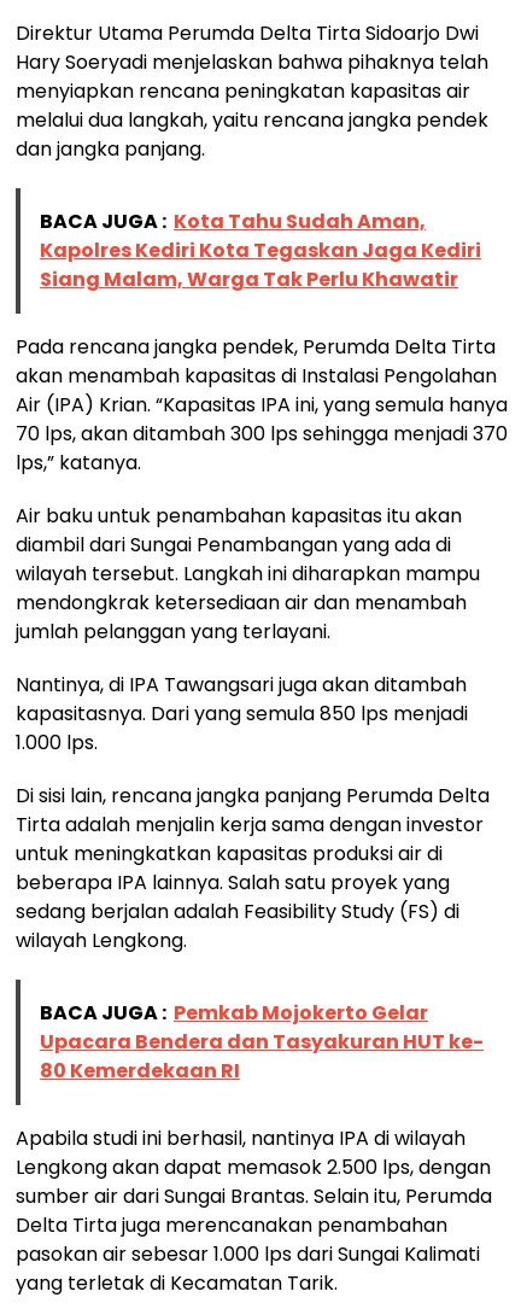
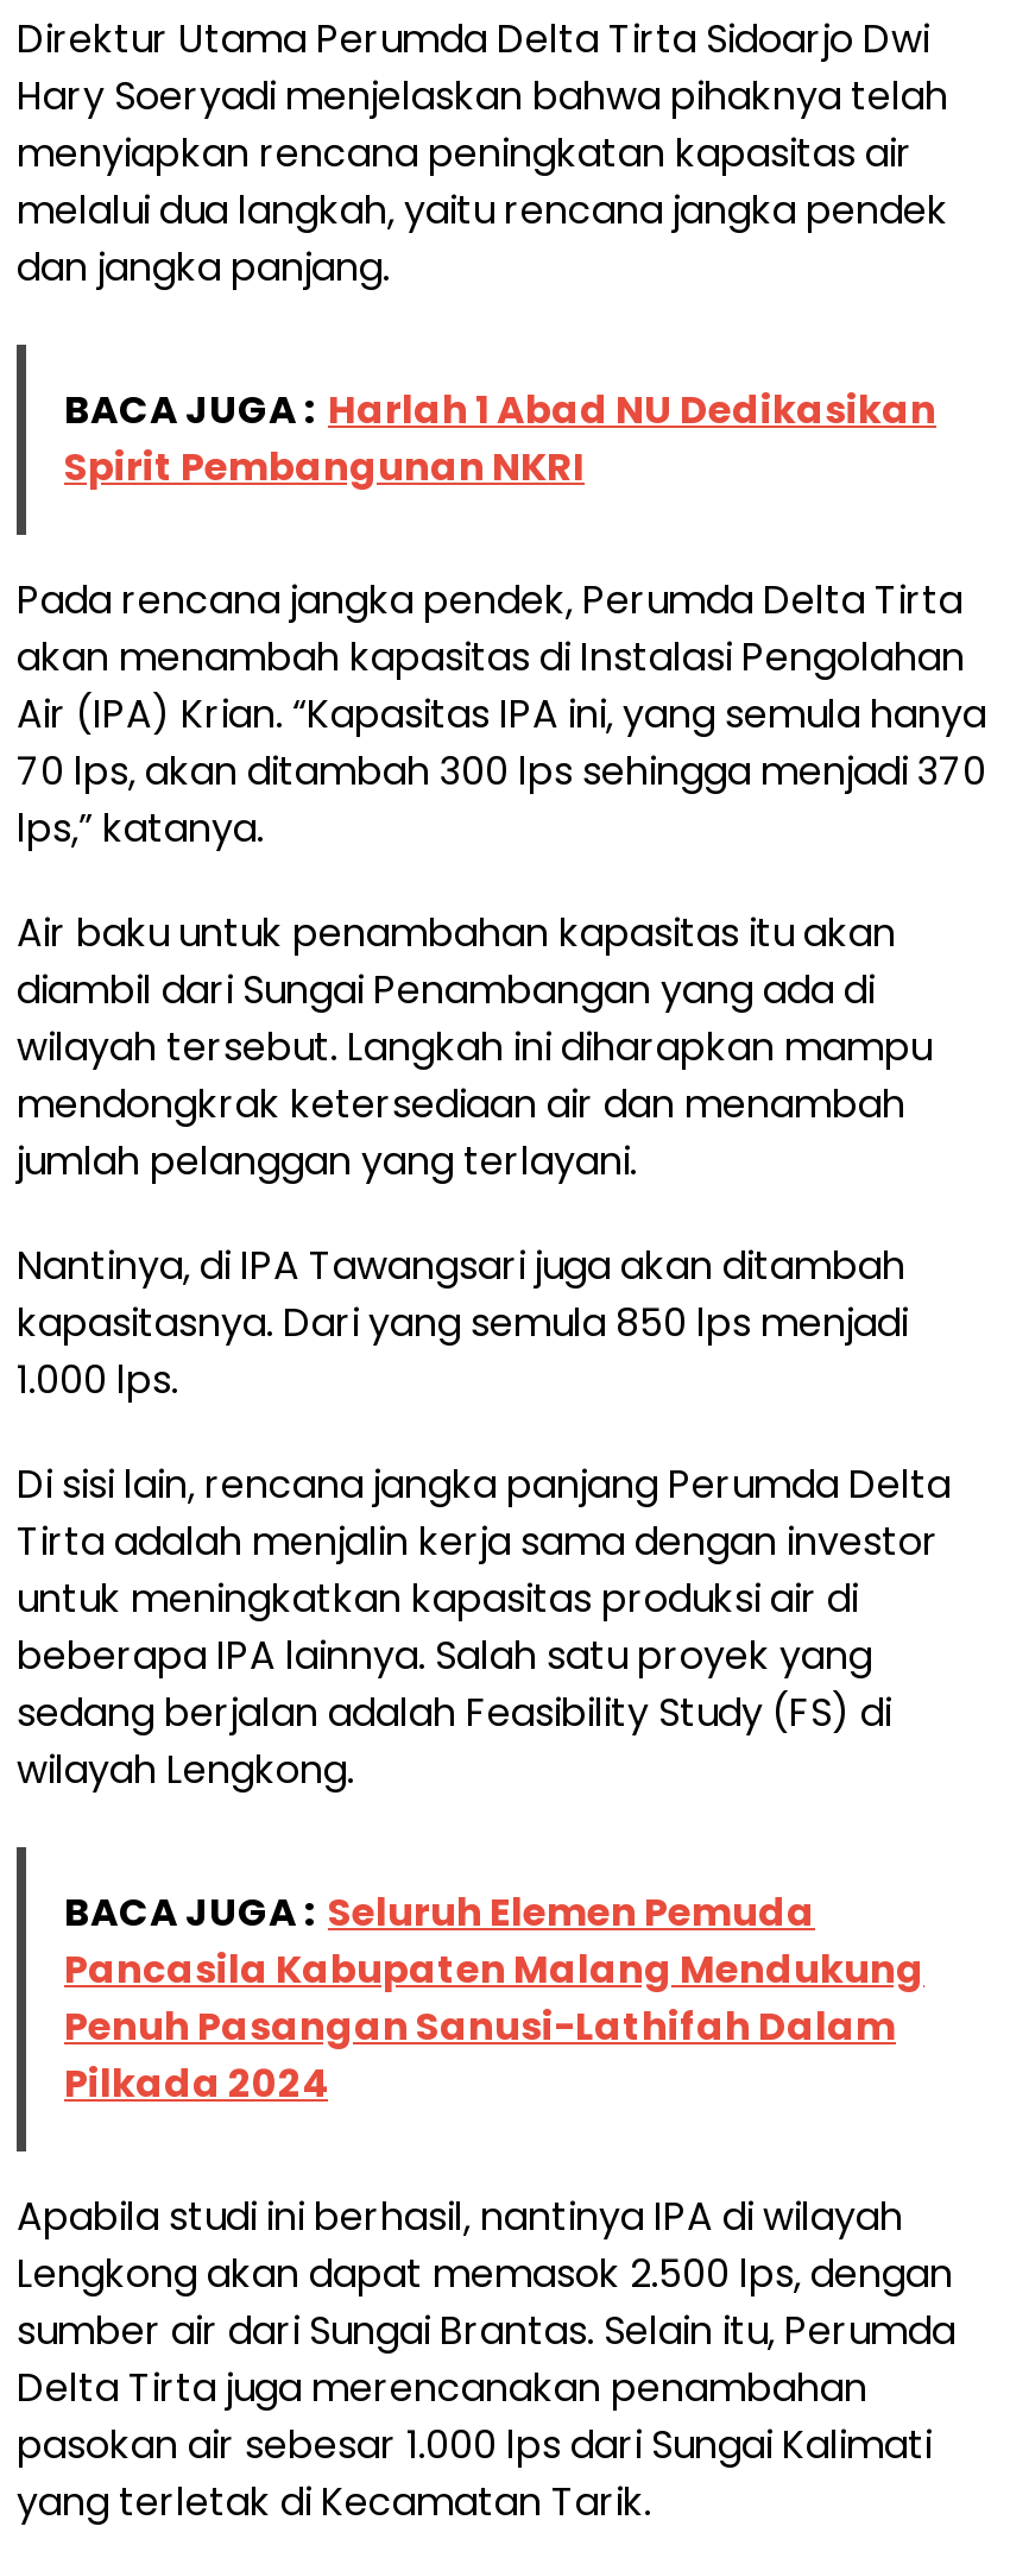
- BACA JUGA : Kota Tahu Sudah Aman,
- Kapolres Kediri Kota Tegaskan Jaga Kediri
- Siang Malam, Warga Tak Perlu Khawatir
+ BACA JUGA : Harlah 1 Abad NU Dedikasikan
+ Spirit Pembangunan NKRI

moved up: Pada rencana jangka pendek, Perumda Delta Tirta | akan menambah kapasitas di Instalasi Pengolahan | Air (IPA) Krian. “Kapasitas IPA ini, yang semula hanya | ... | sedang berjalan adalah Feasibility Study (FS) di | wilayah Lengkong.

- BACA JUGA : Pemkab Mojokerto Gelar
- Upacara Bendera dan Tasyakuran HUT ke-
- 80 Kemerdekaan RI
+ BACA JUGA : Seluruh Elemen Pemuda
+ Pancasila Kabupaten Malang Mendukung
+ Penuh Pasangan Sanusi-Lathifah Dalam
+ Pilkada 2024
